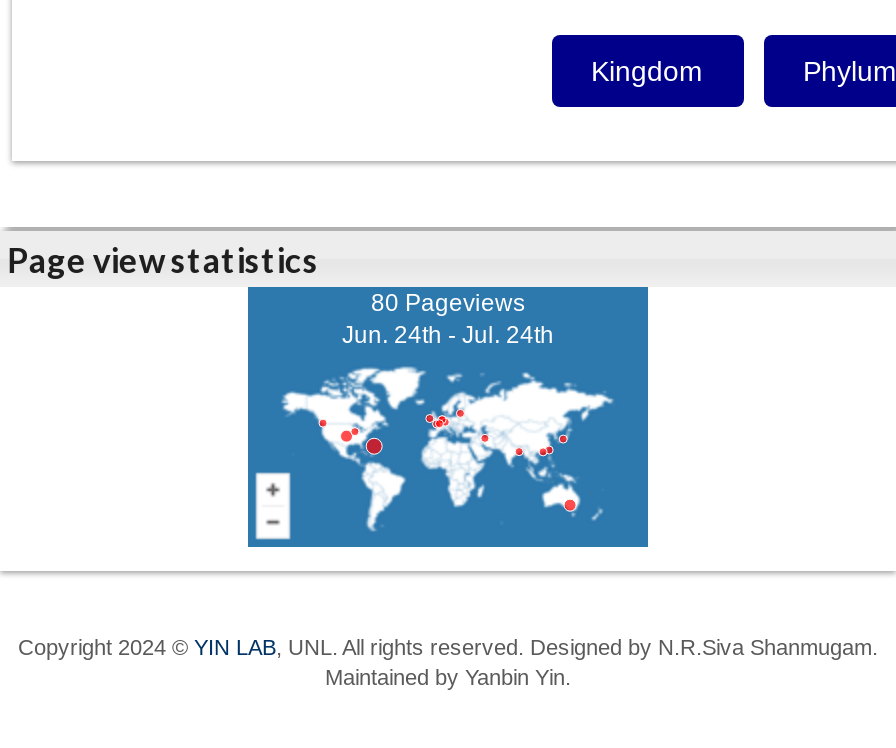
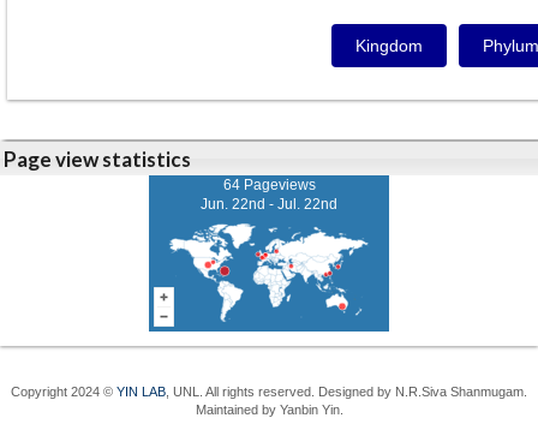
- 80 Pageviews
+ 64 Pageviews

- Jun. 24th - Jul. 24th
+ Jun. 22nd - Jul. 22nd
